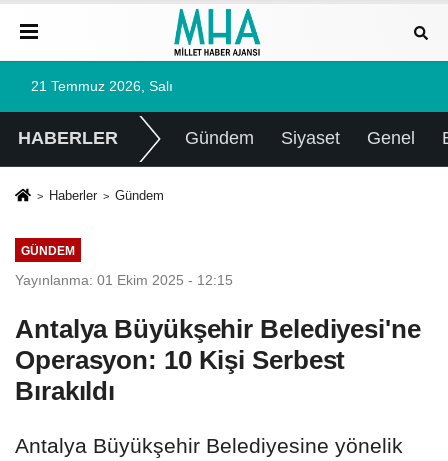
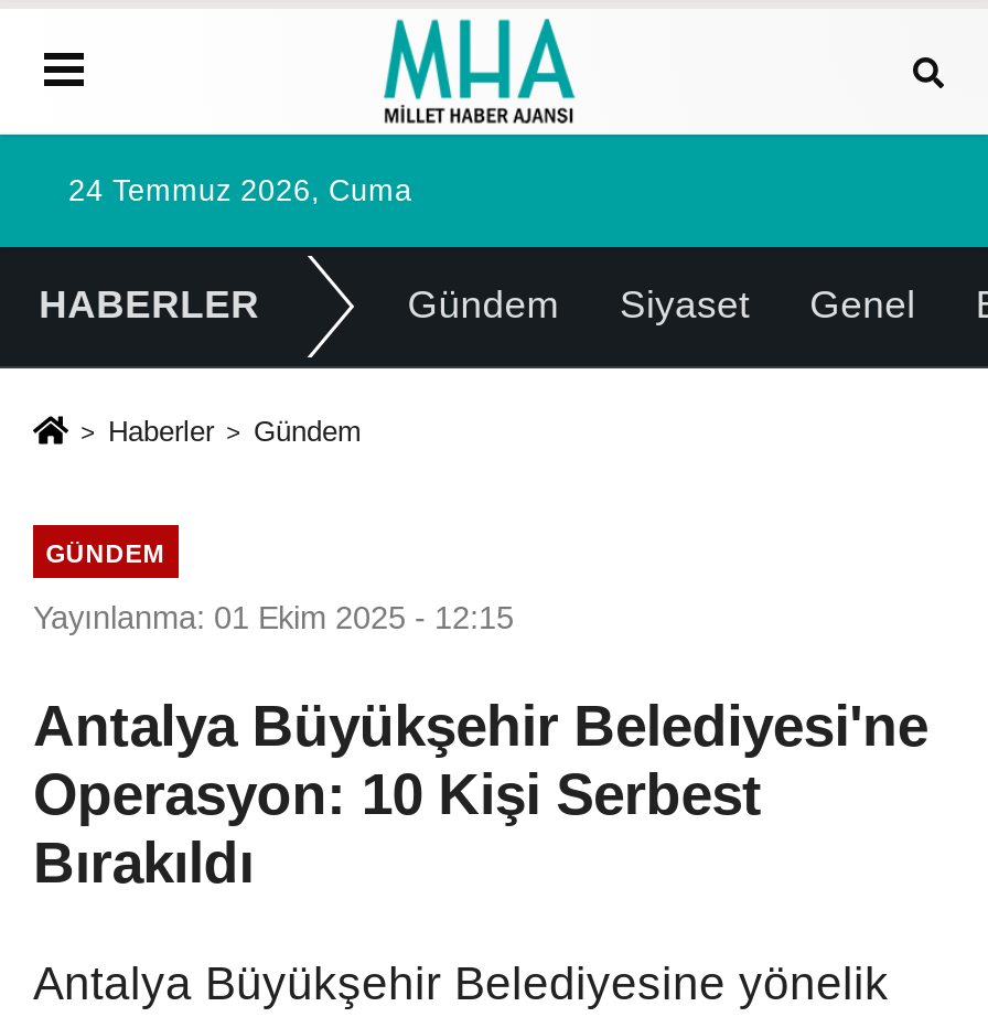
- 21 Temmuz 2026, Salı
+ 24 Temmuz 2026, Cuma
